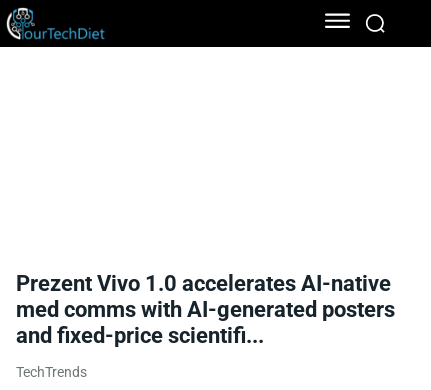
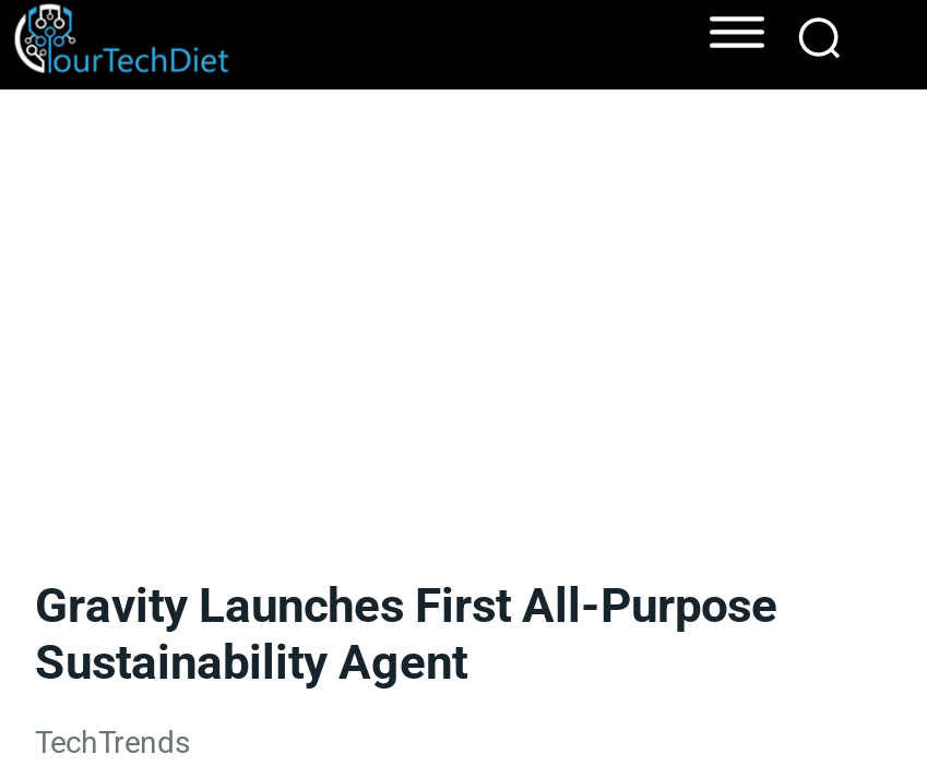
- Prezent Vivo 1.0 accelerates AI-native
- med comms with AI-generated posters
- and fixed-price scientifi...
+ Gravity Launches First All-Purpose
+ Sustainability Agent
